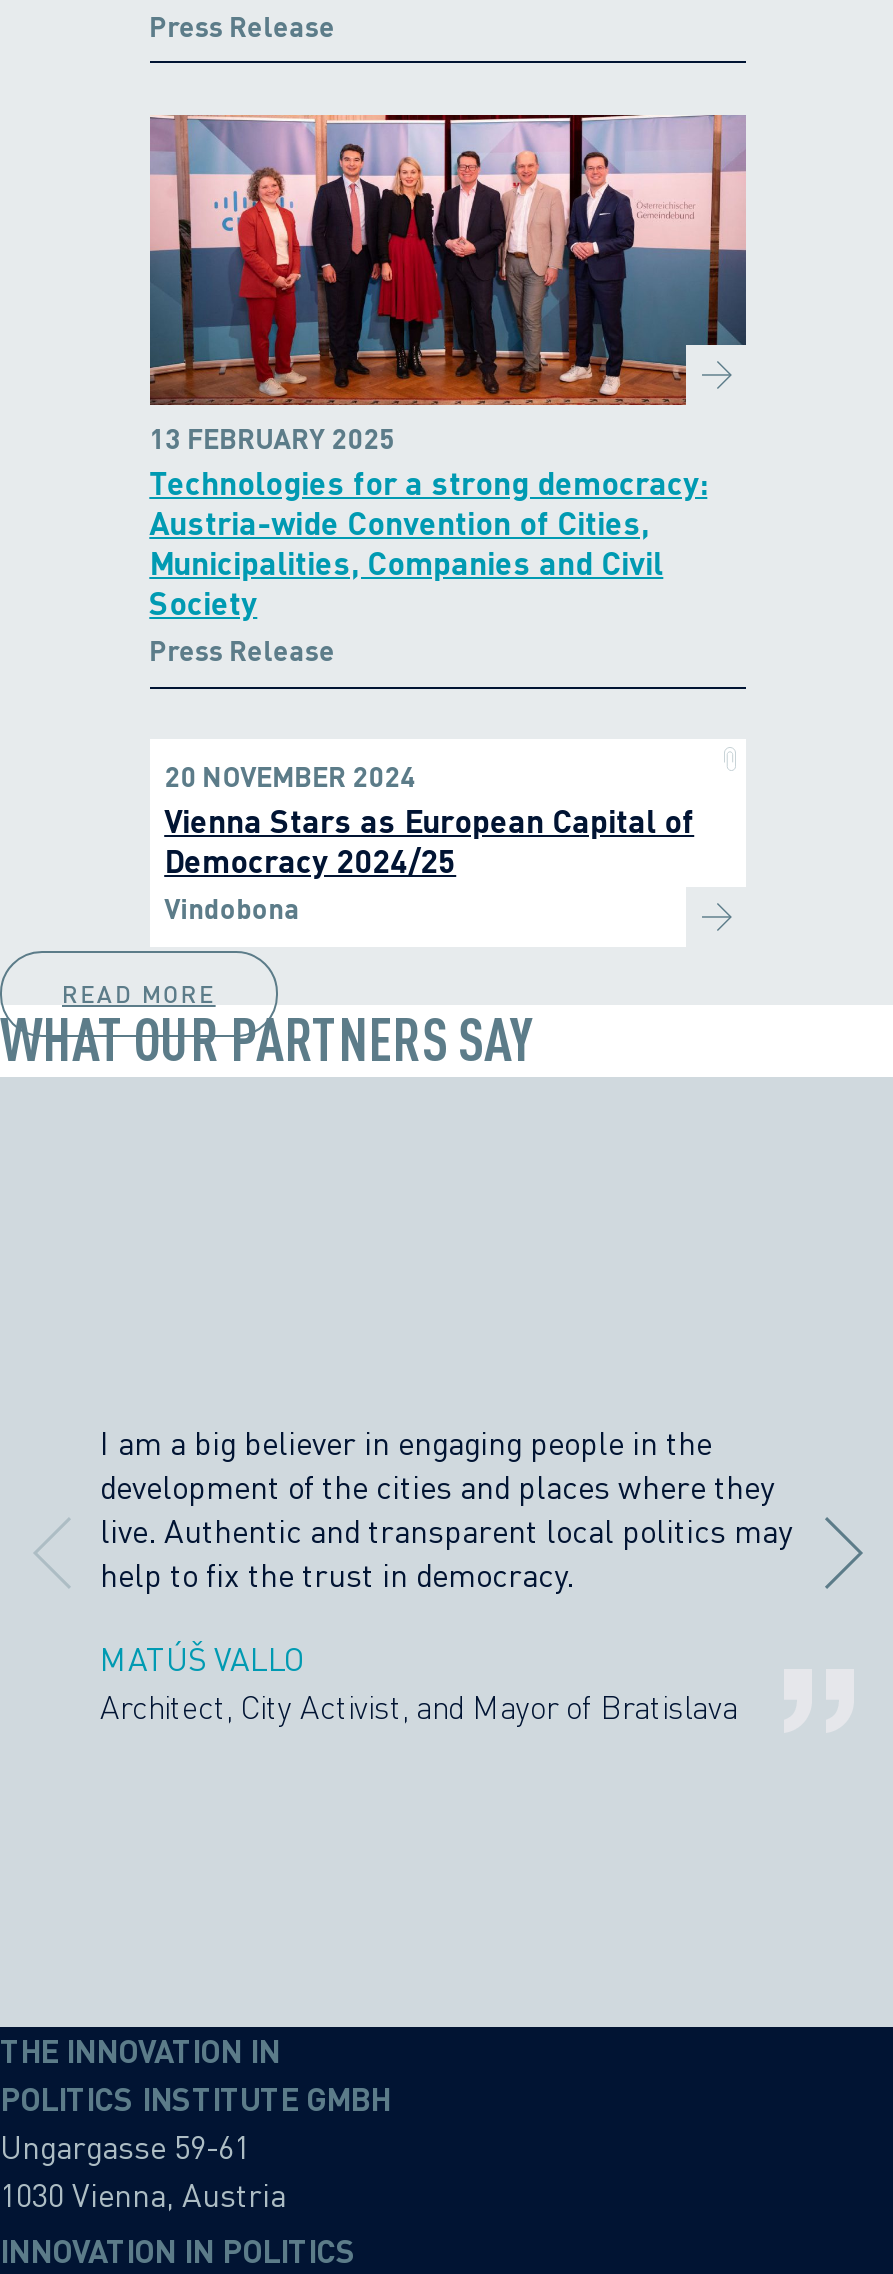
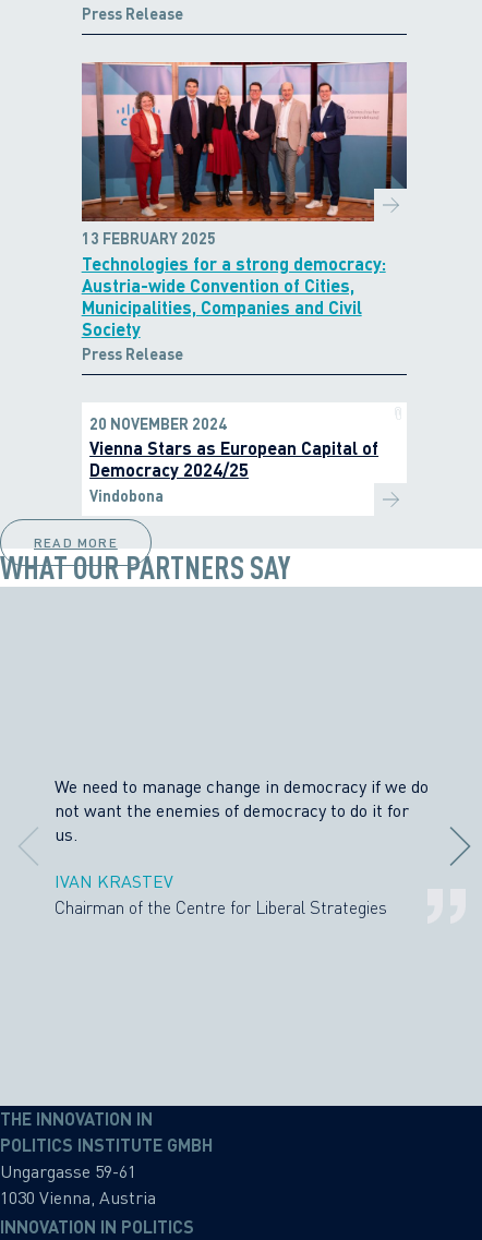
- I am a big believer in engaging people in the
- development of the cities and places where they
- live. Authentic and transparent local politics may
- help to fix the trust in democracy.
+ We need to manage change in democracy if we do
+ not want the enemies of democracy to do it for
+ us.

- MATÚŠ VALLO
- Architect, City Activist, and Mayor of Bratislava
+ IVAN KRASTEV
+ Chairman of the Centre for Liberal Strategies
